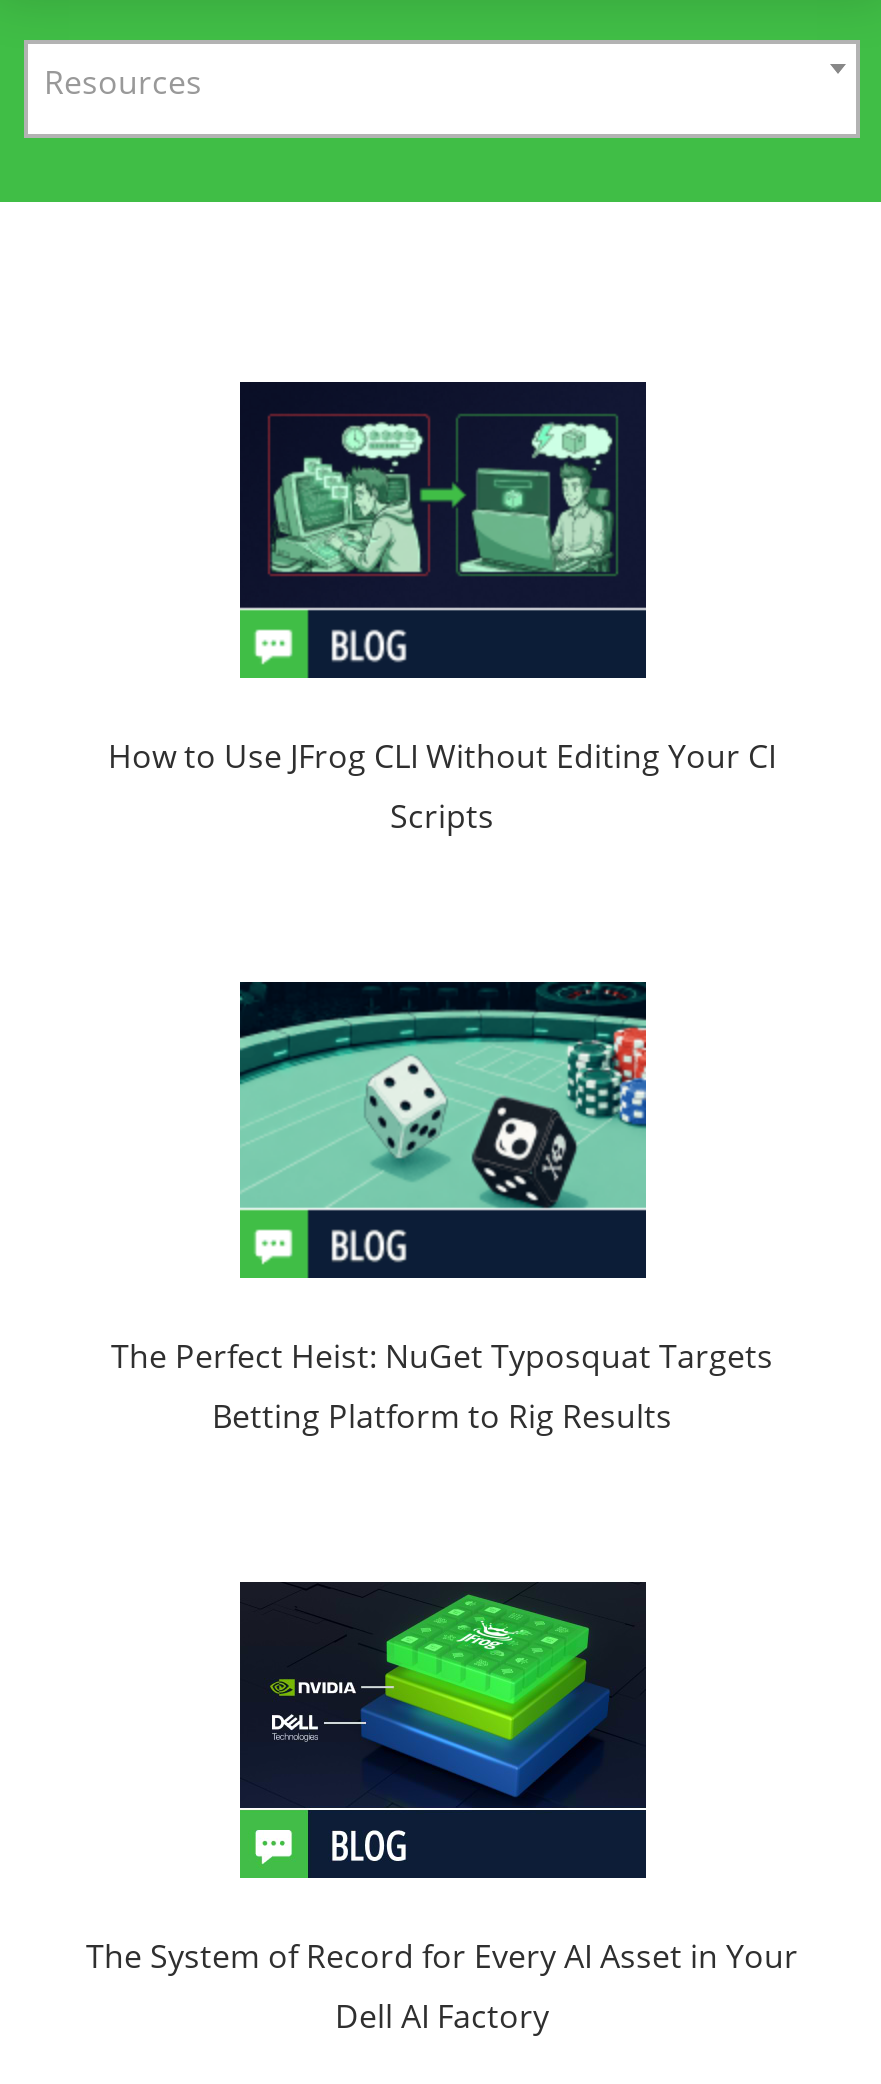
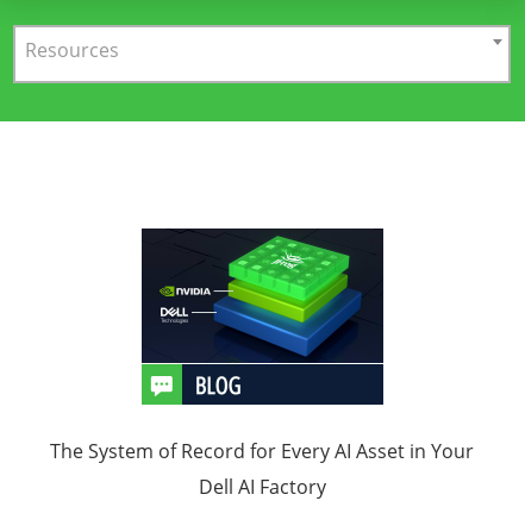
- [image]

- How to Use JFrog CLI Without Editing Your CI
- Scripts

- [image]
- The Perfect Heist: NuGet Typosquat Targets
- Betting Platform to Rig Results
